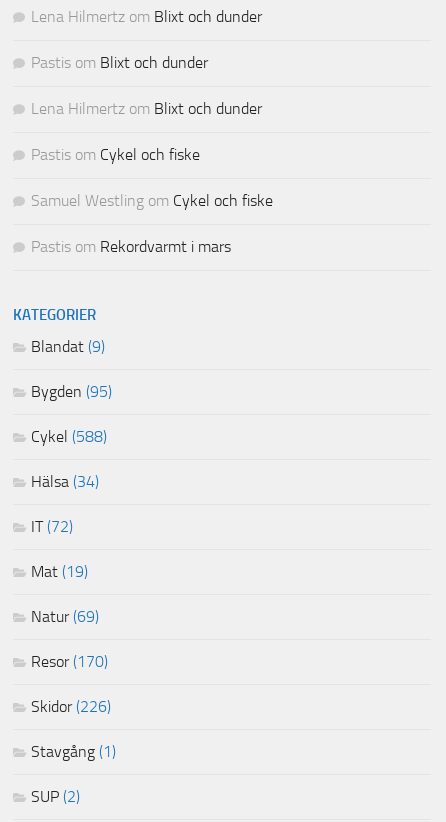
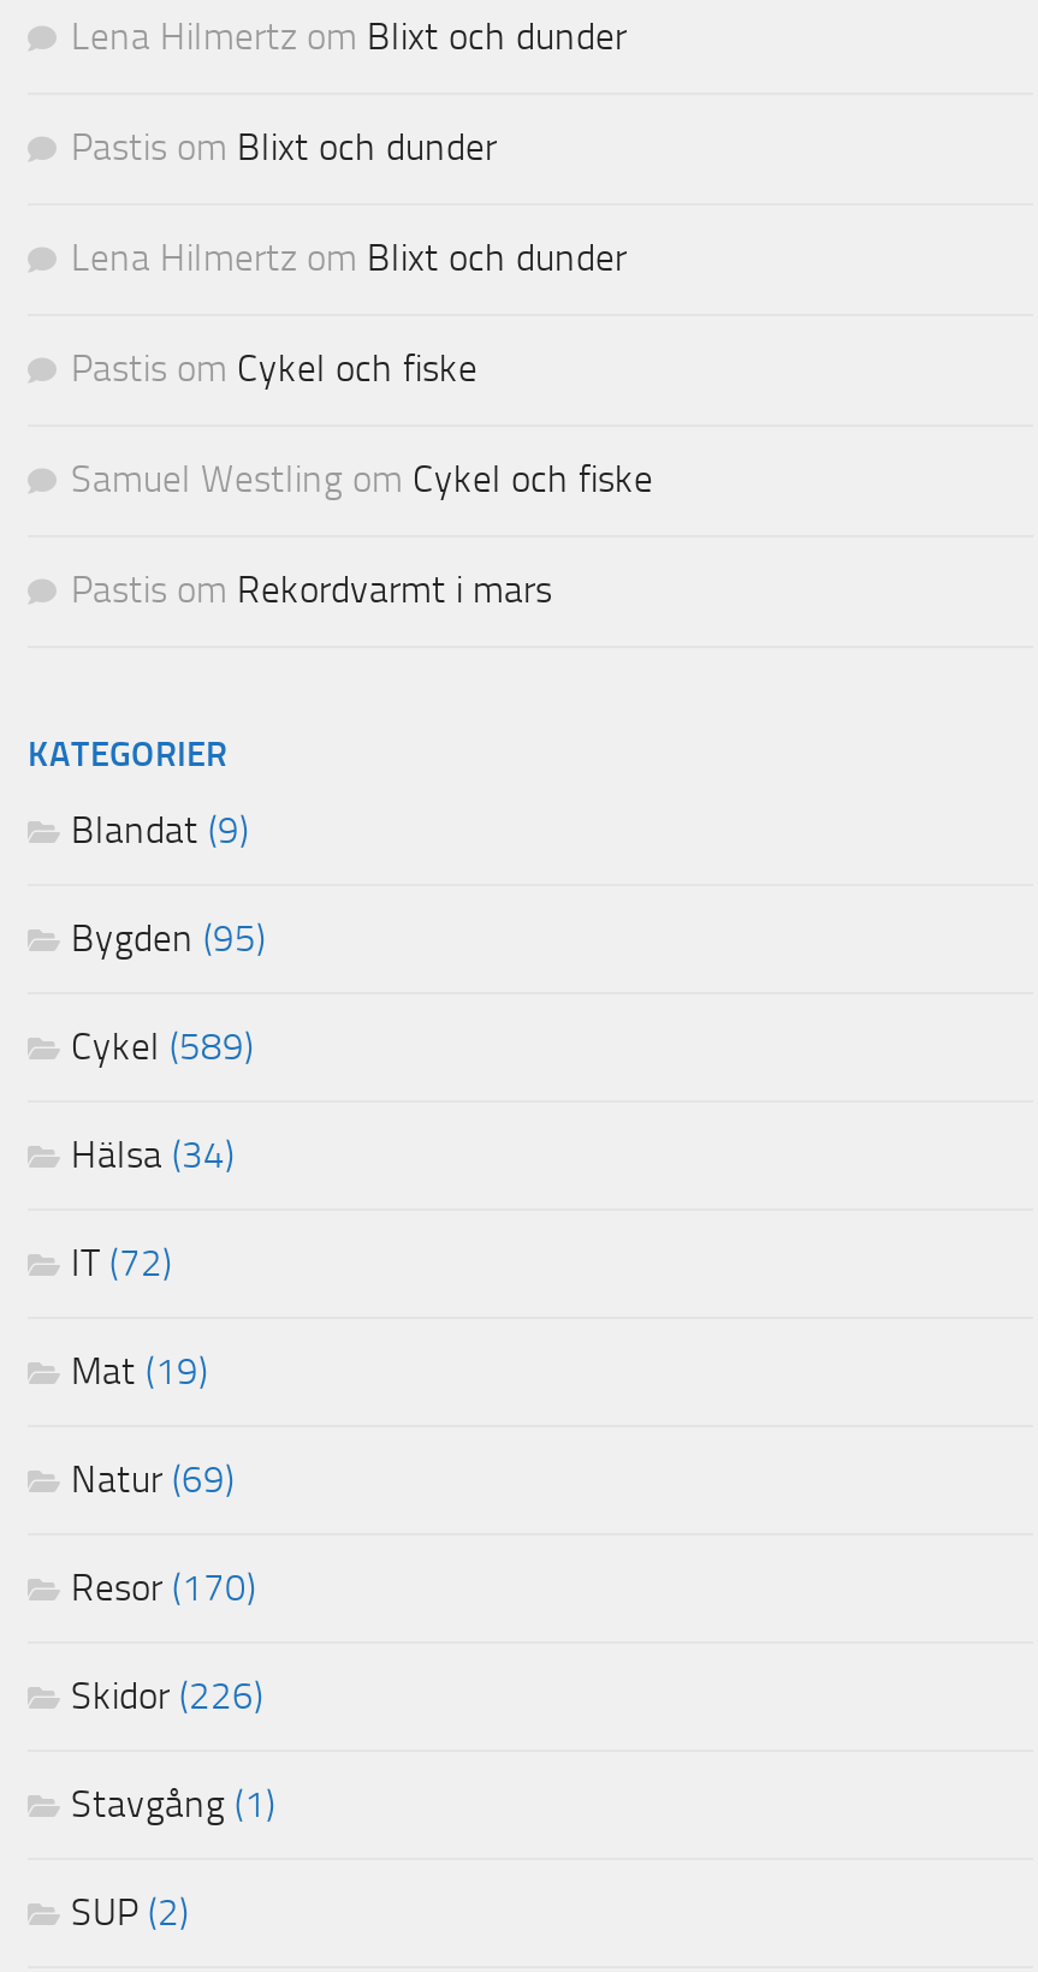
- Cykel (588)
+ Cykel (589)
